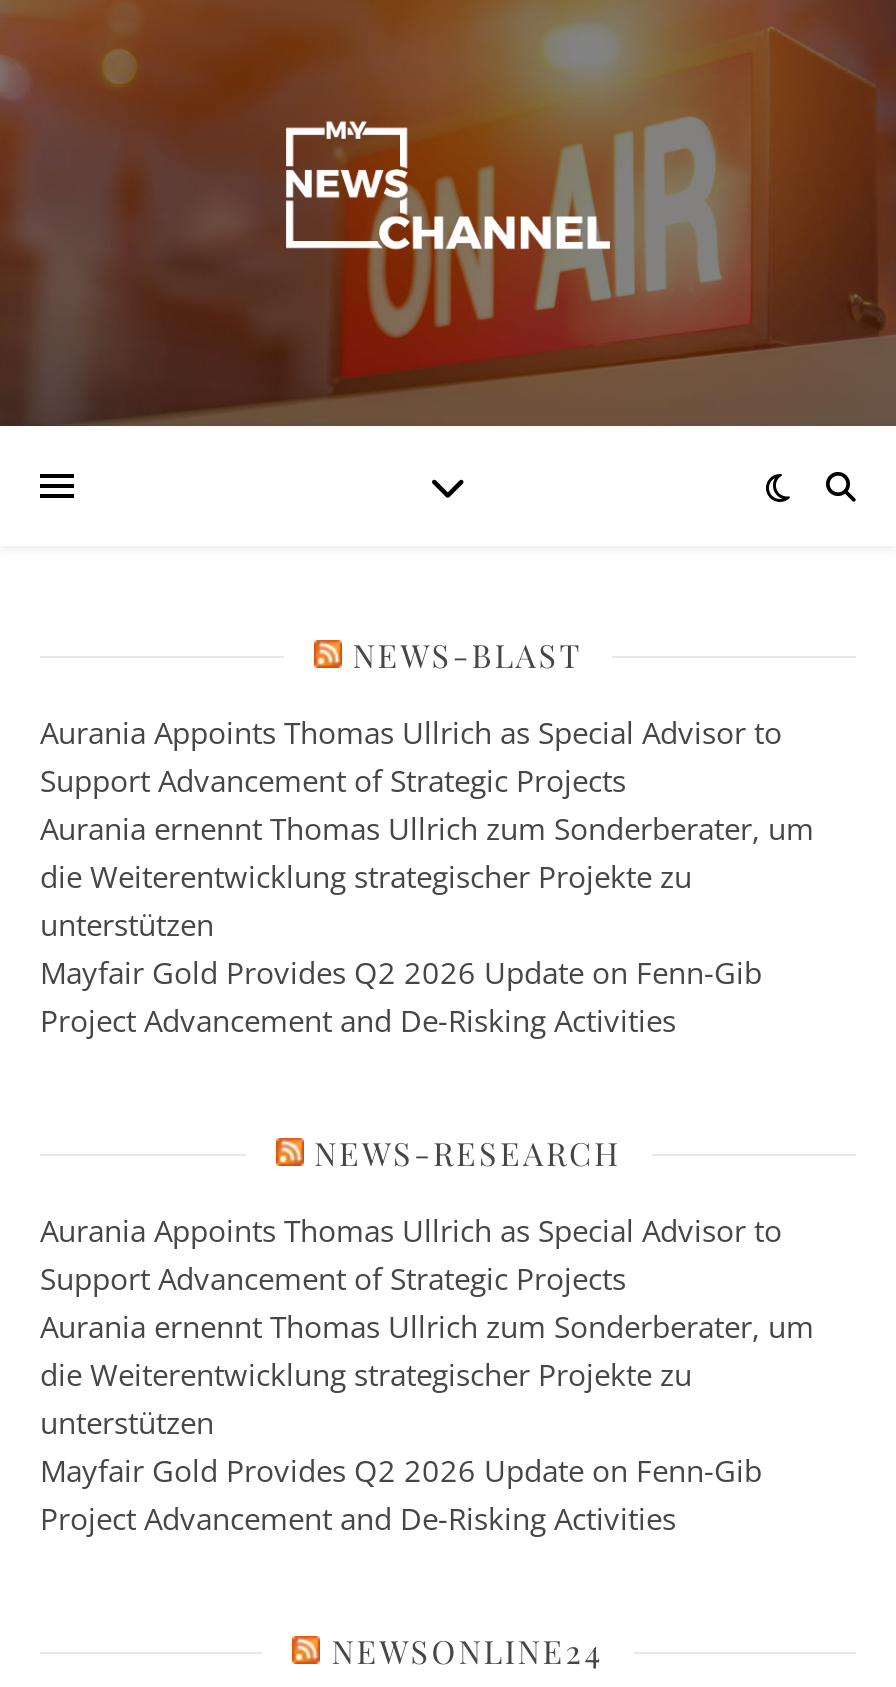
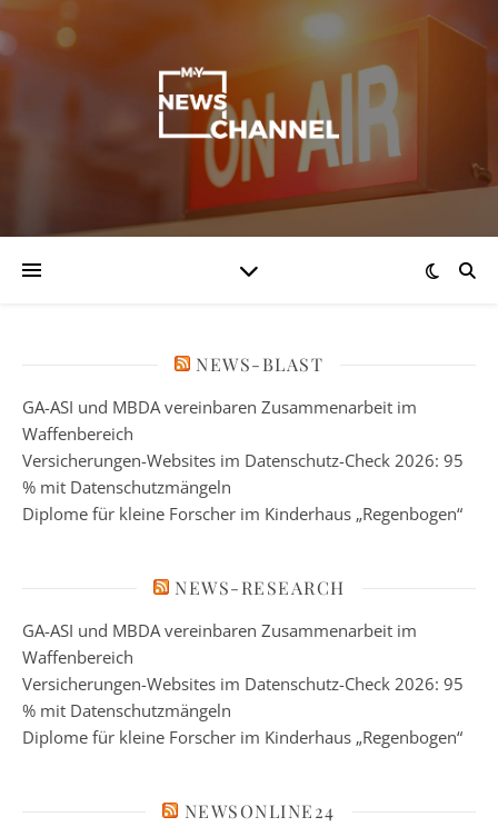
- Aurania Appoints Thomas Ullrich as Special Advisor to
- Support Advancement of Strategic Projects
- Aurania ernennt Thomas Ullrich zum Sonderberater, um
- die Weiterentwicklung strategischer Projekte zu
- unterstützen
- Mayfair Gold Provides Q2 2026 Update on Fenn-Gib
- Project Advancement and De-Risking Activities
+ GA-ASI und MBDA vereinbaren Zusammenarbeit im
+ Waffenbereich
+ Versicherungen-Websites im Datenschutz-Check 2026: 95
+ % mit Datenschutzmängeln
+ Diplome für kleine Forscher im Kinderhaus „Regenbogen“

- Aurania Appoints Thomas Ullrich as Special Advisor to
- Support Advancement of Strategic Projects
- Aurania ernennt Thomas Ullrich zum Sonderberater, um
- die Weiterentwicklung strategischer Projekte zu
- unterstützen
- Mayfair Gold Provides Q2 2026 Update on Fenn-Gib
- Project Advancement and De-Risking Activities
+ GA-ASI und MBDA vereinbaren Zusammenarbeit im
+ Waffenbereich
+ Versicherungen-Websites im Datenschutz-Check 2026: 95
+ % mit Datenschutzmängeln
+ Diplome für kleine Forscher im Kinderhaus „Regenbogen“
